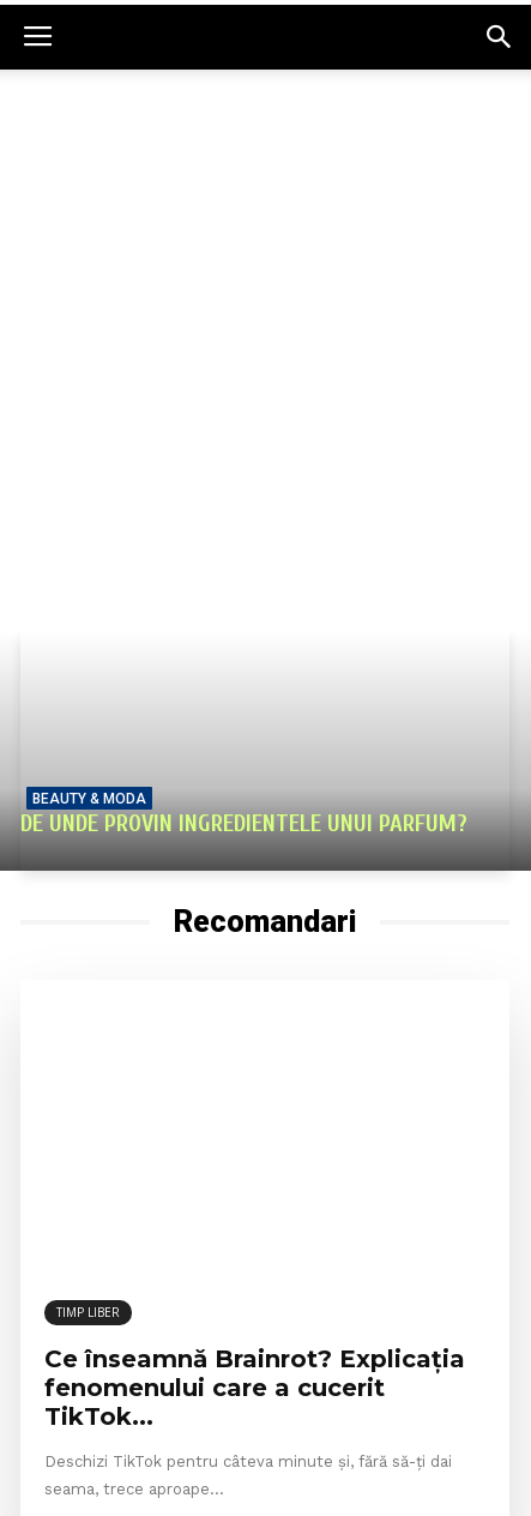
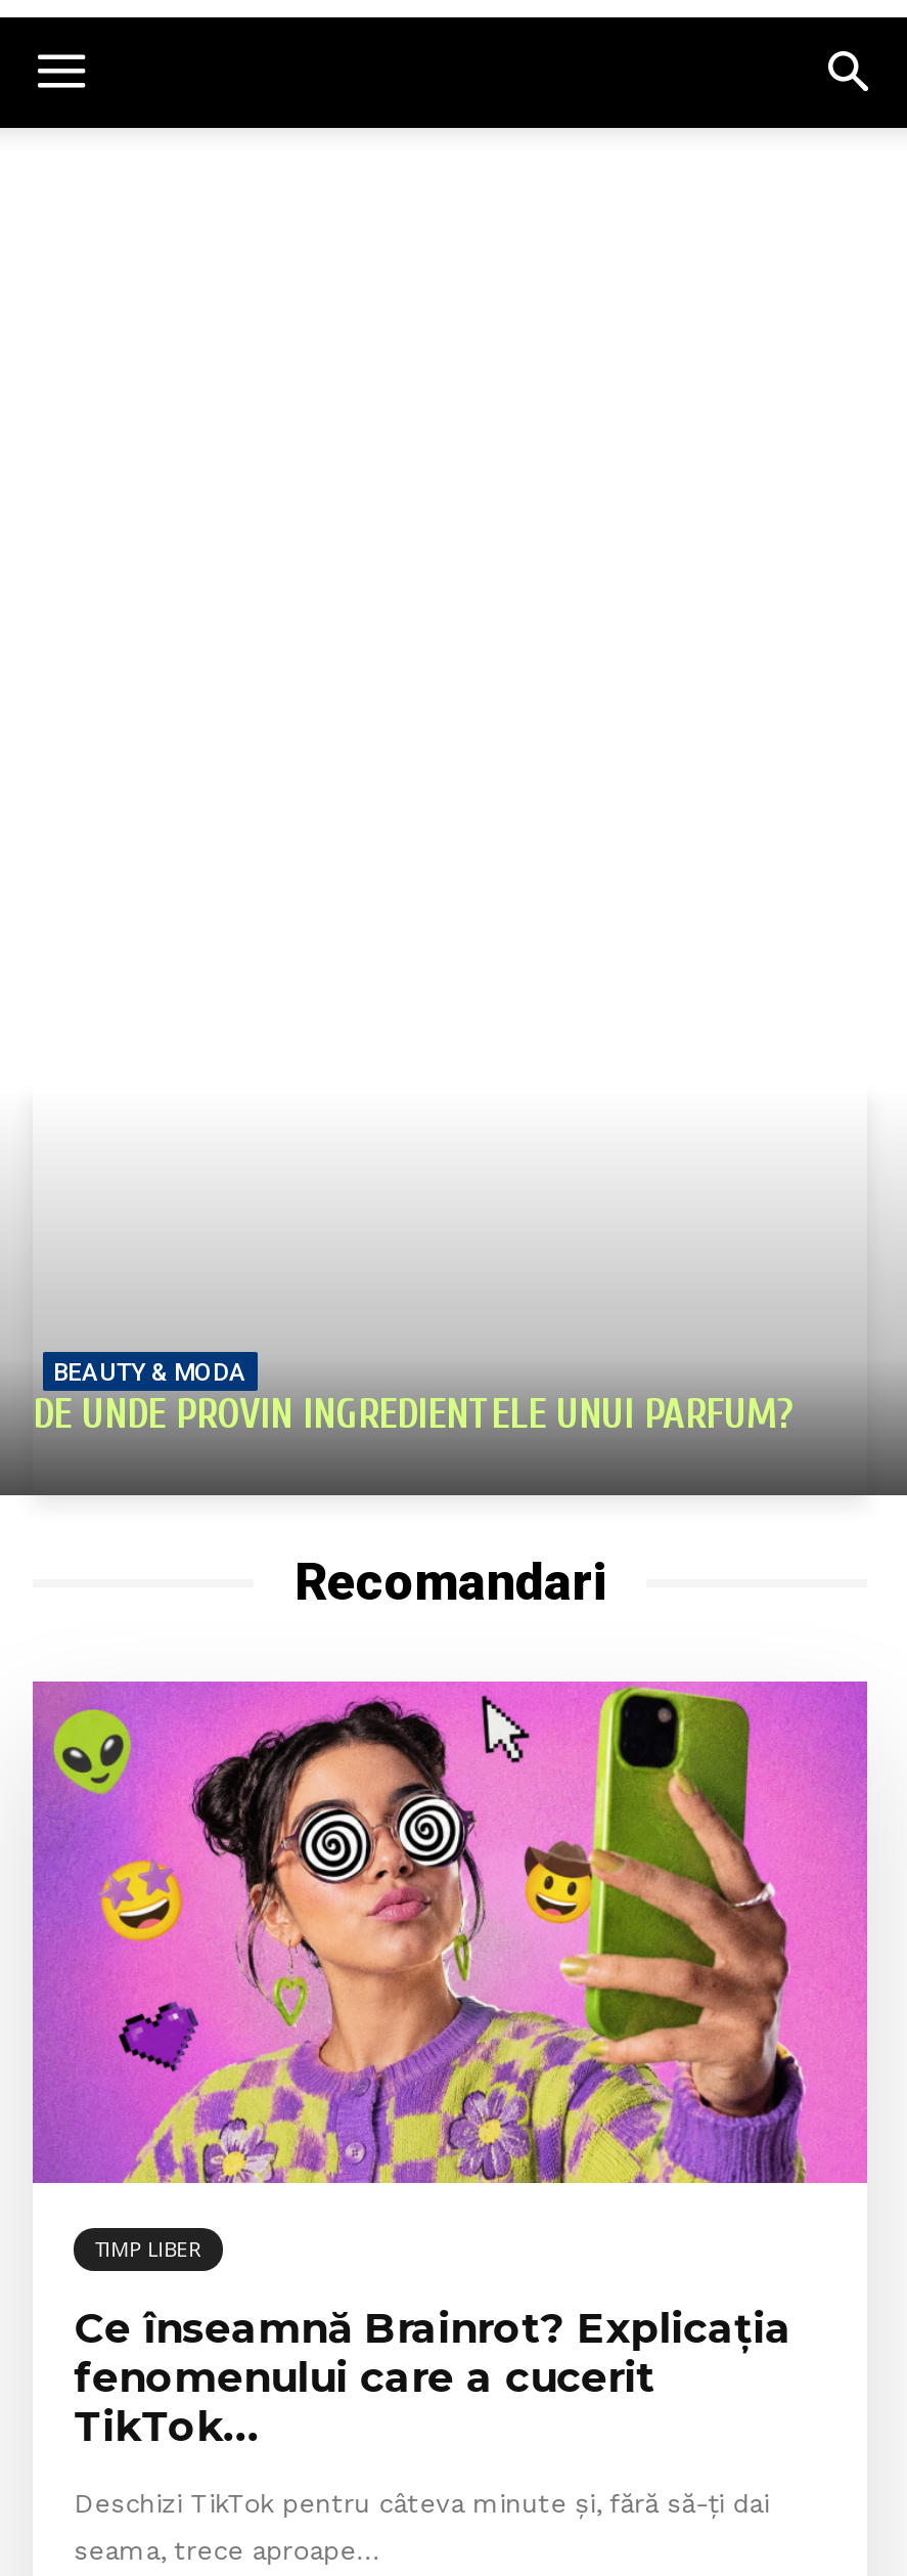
+ [image]
